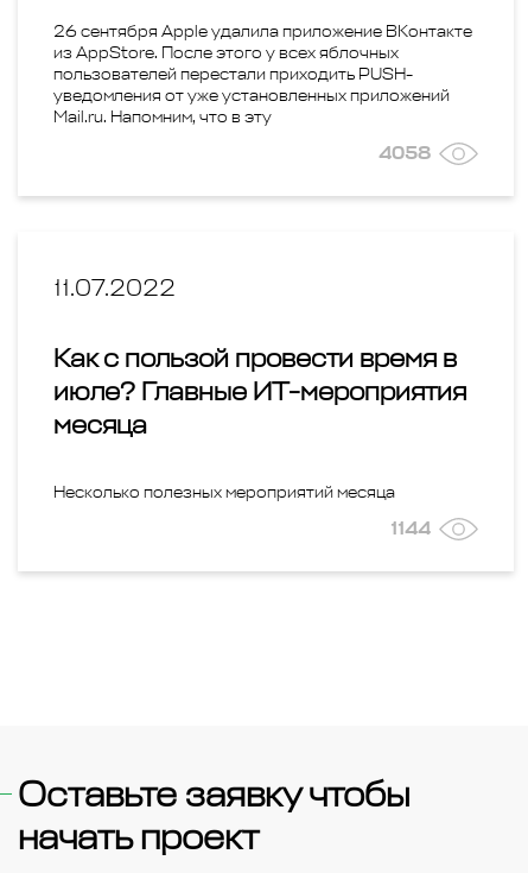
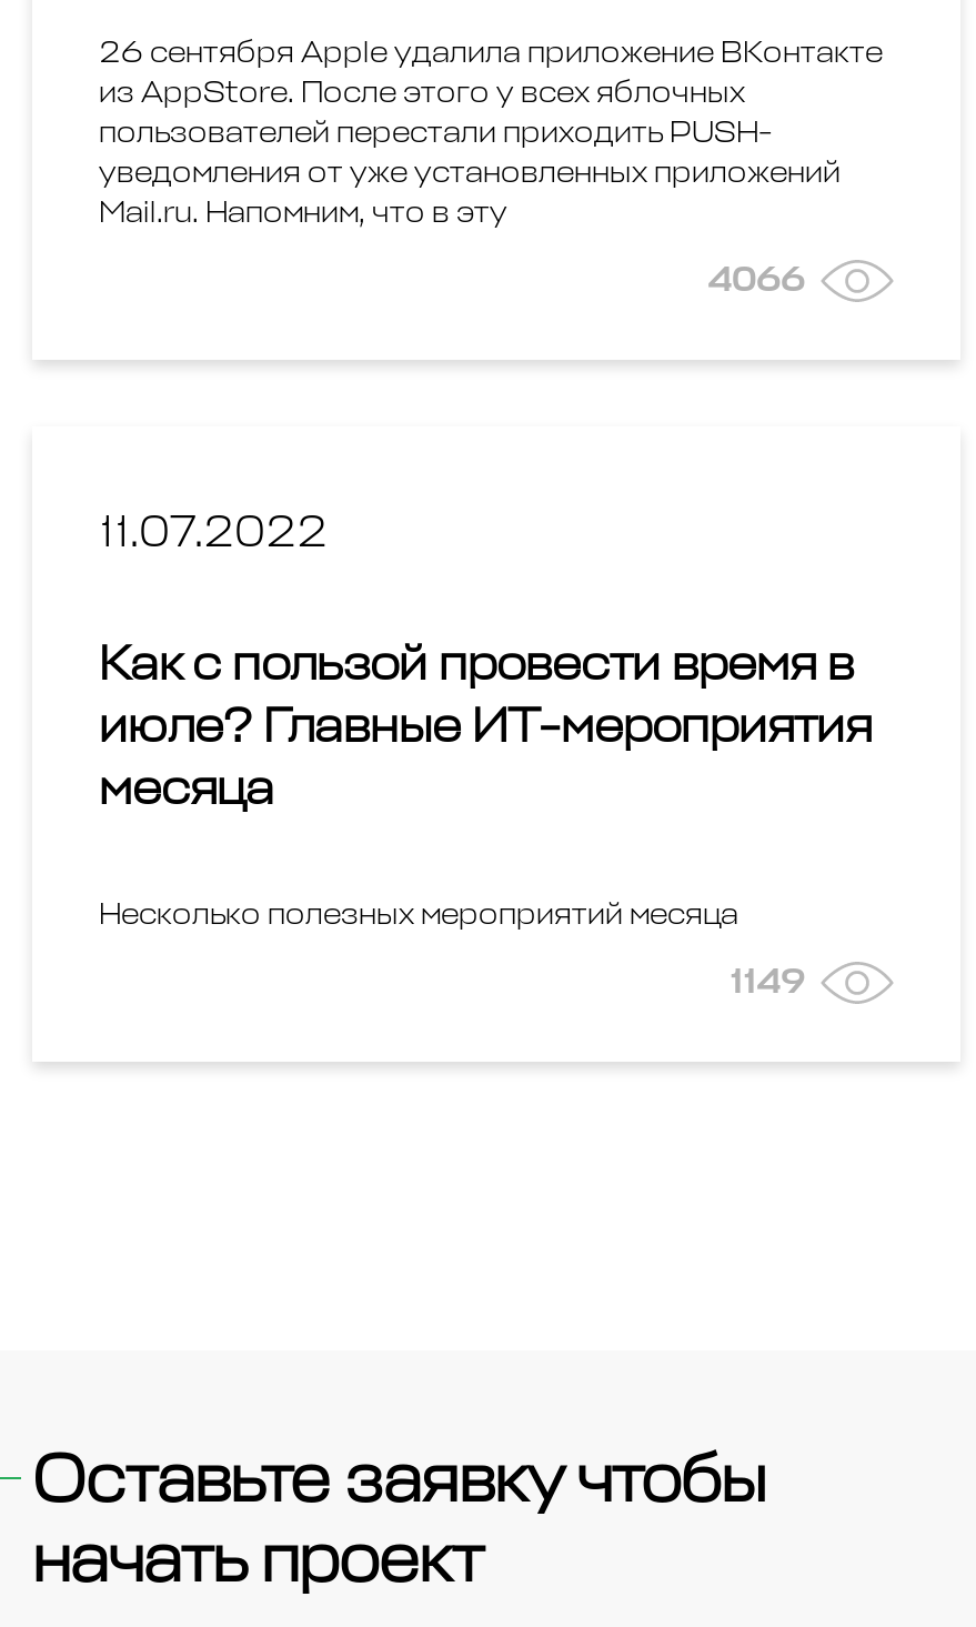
- 4058
+ 4066

- 1144
+ 1149
